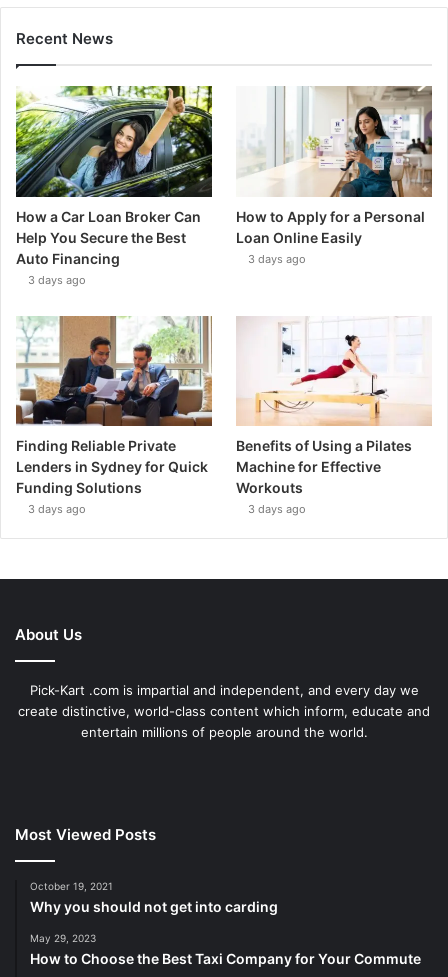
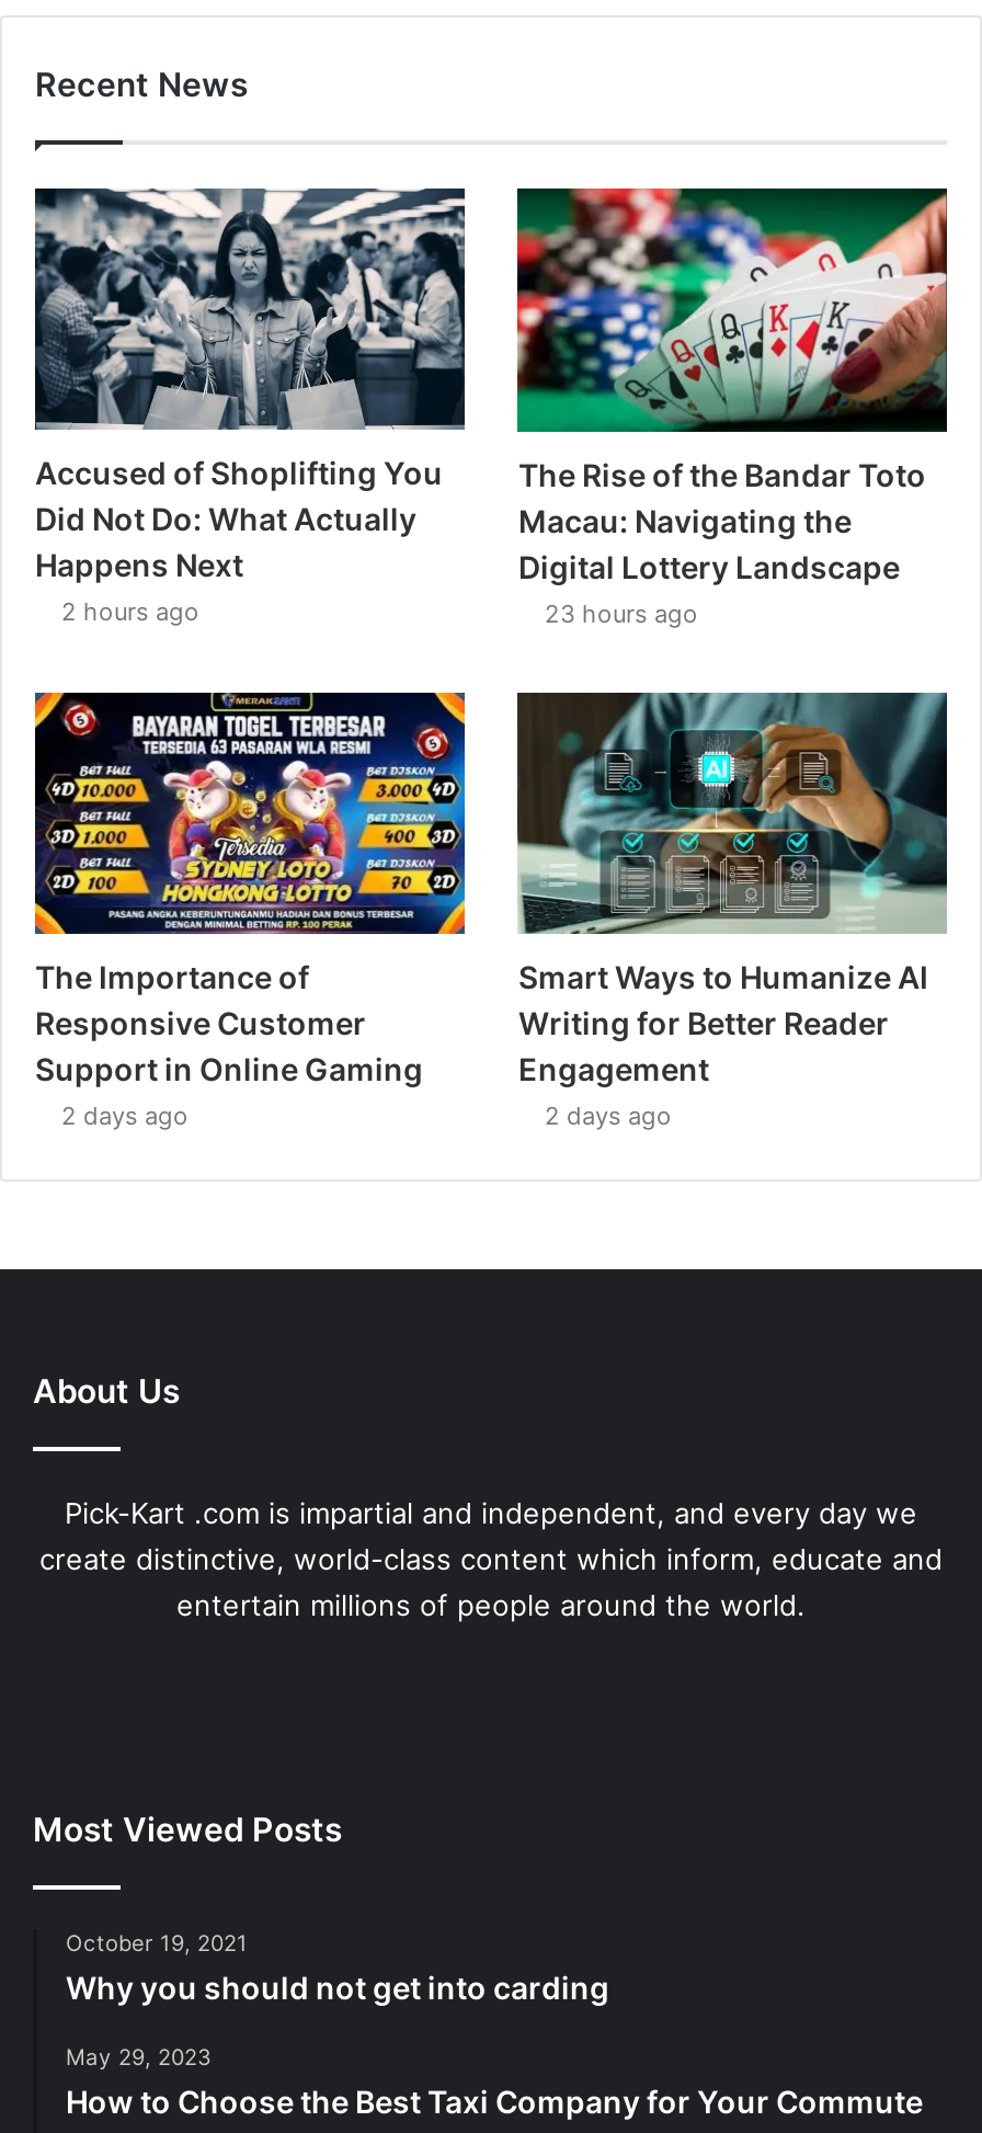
- [image]
- How a Car Loan Broker Can
- Help You Secure the Best
- Auto Financing
- 3 days ago
+ [image]
+ Accused of Shoplifting You
+ Did Not Do: What Actually
+ Happens Next
+ 2 hours ago

- [image]
- How to Apply for a Personal
- Loan Online Easily
- 3 days ago
+ [image]
+ The Rise of the Bandar Toto
+ Macau: Navigating the
+ Digital Lottery Landscape
+ 23 hours ago

- [image]
- Finding Reliable Private
- Lenders in Sydney for Quick
- Funding Solutions
- 3 days ago
+ [image]
+ The Importance of
+ Responsive Customer
+ Support in Online Gaming
+ 2 days ago

- [image]
- Benefits of Using a Pilates
- Machine for Effective
- Workouts
- 3 days ago
+ [image]
+ Smart Ways to Humanize AI
+ Writing for Better Reader
+ Engagement
+ 2 days ago
